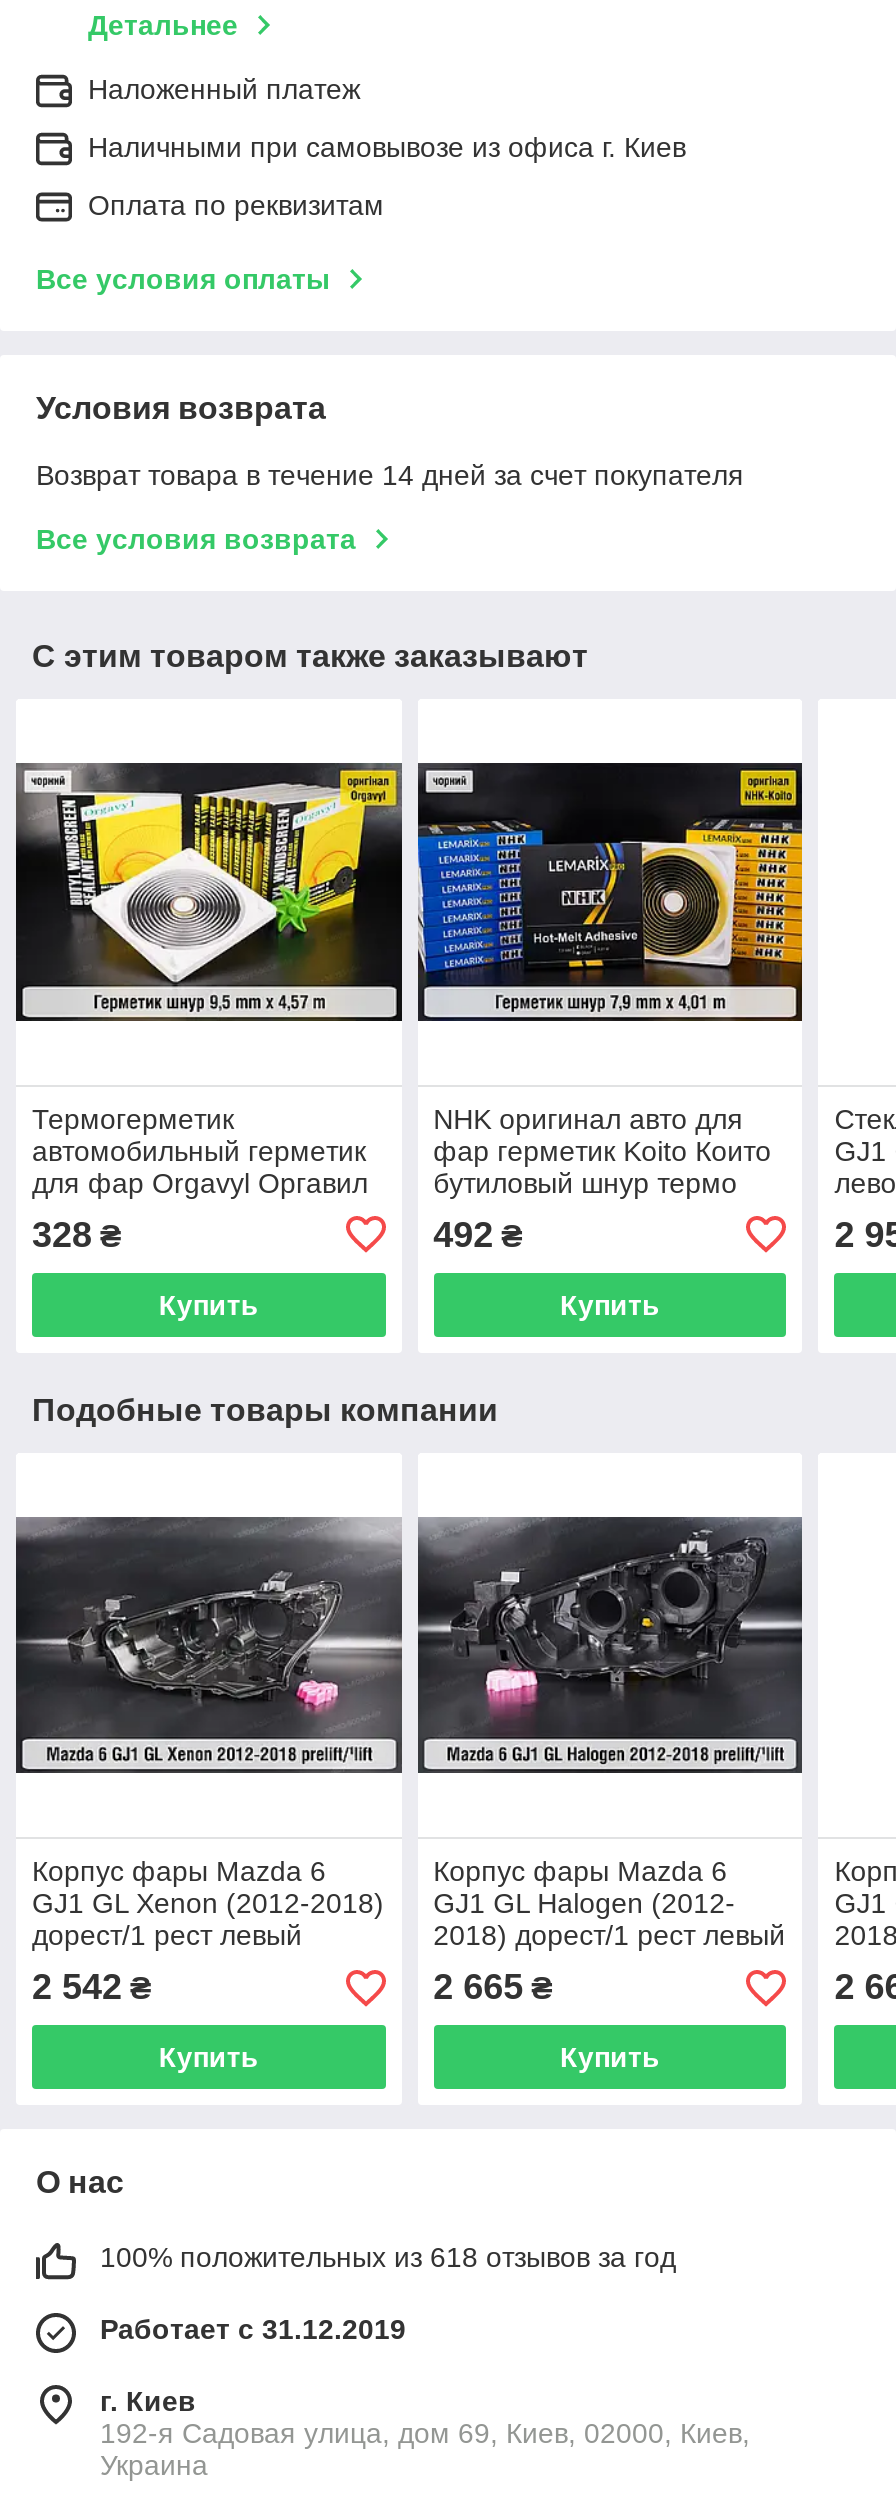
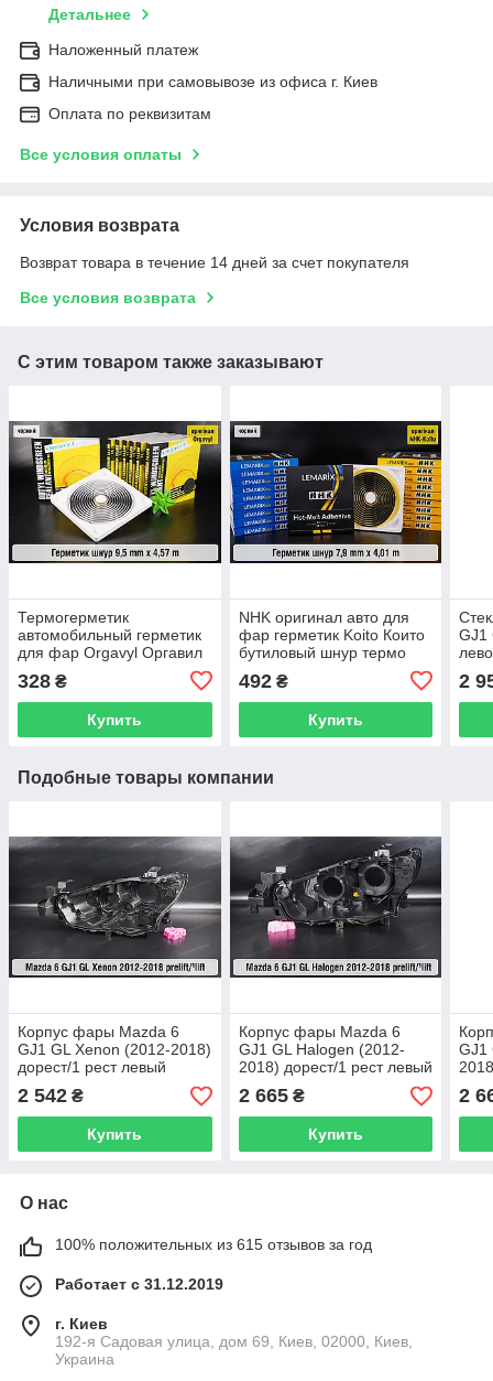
- 100% положительных из 618 отзывов за год
+ 100% положительных из 615 отзывов за год
